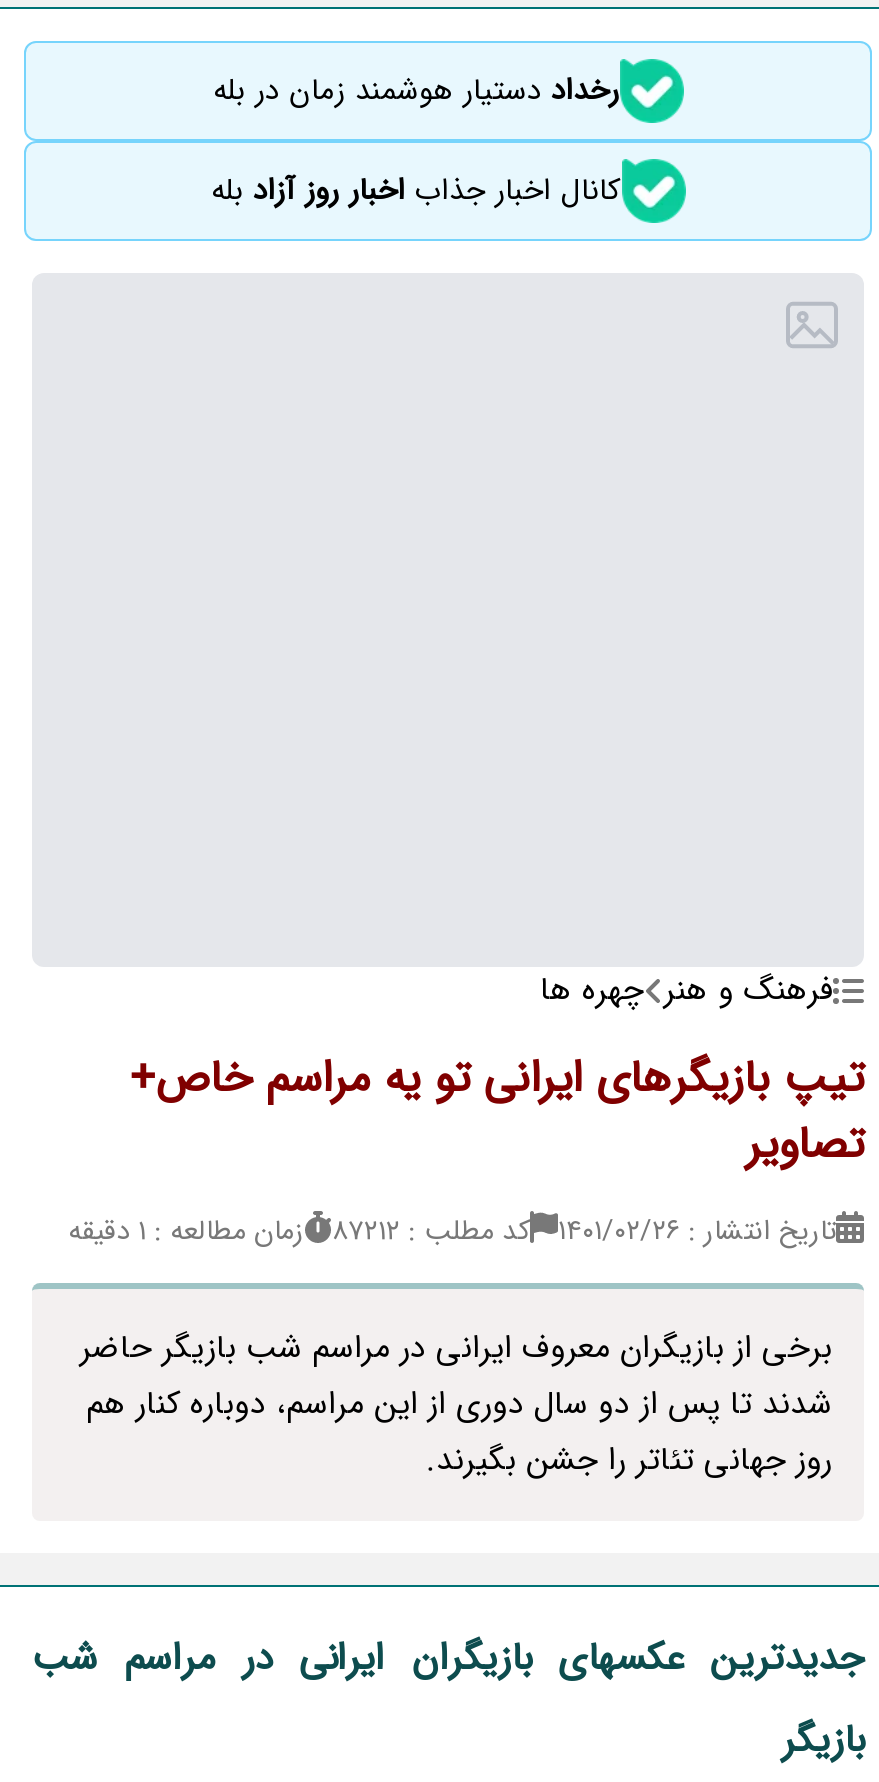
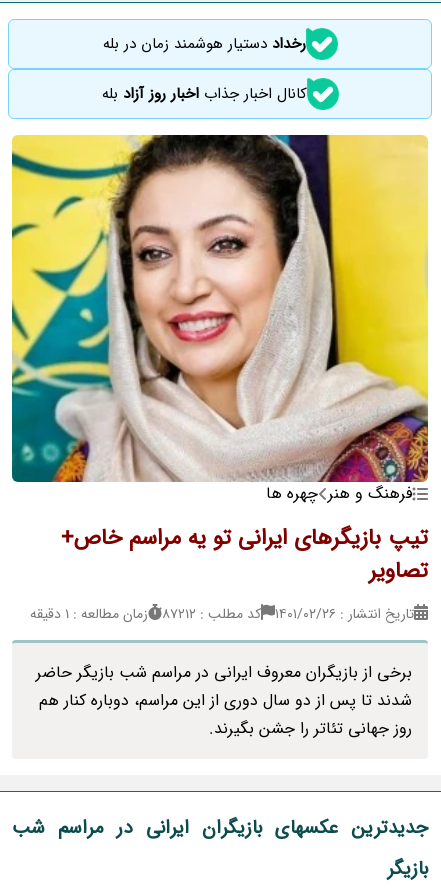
+ [image]
